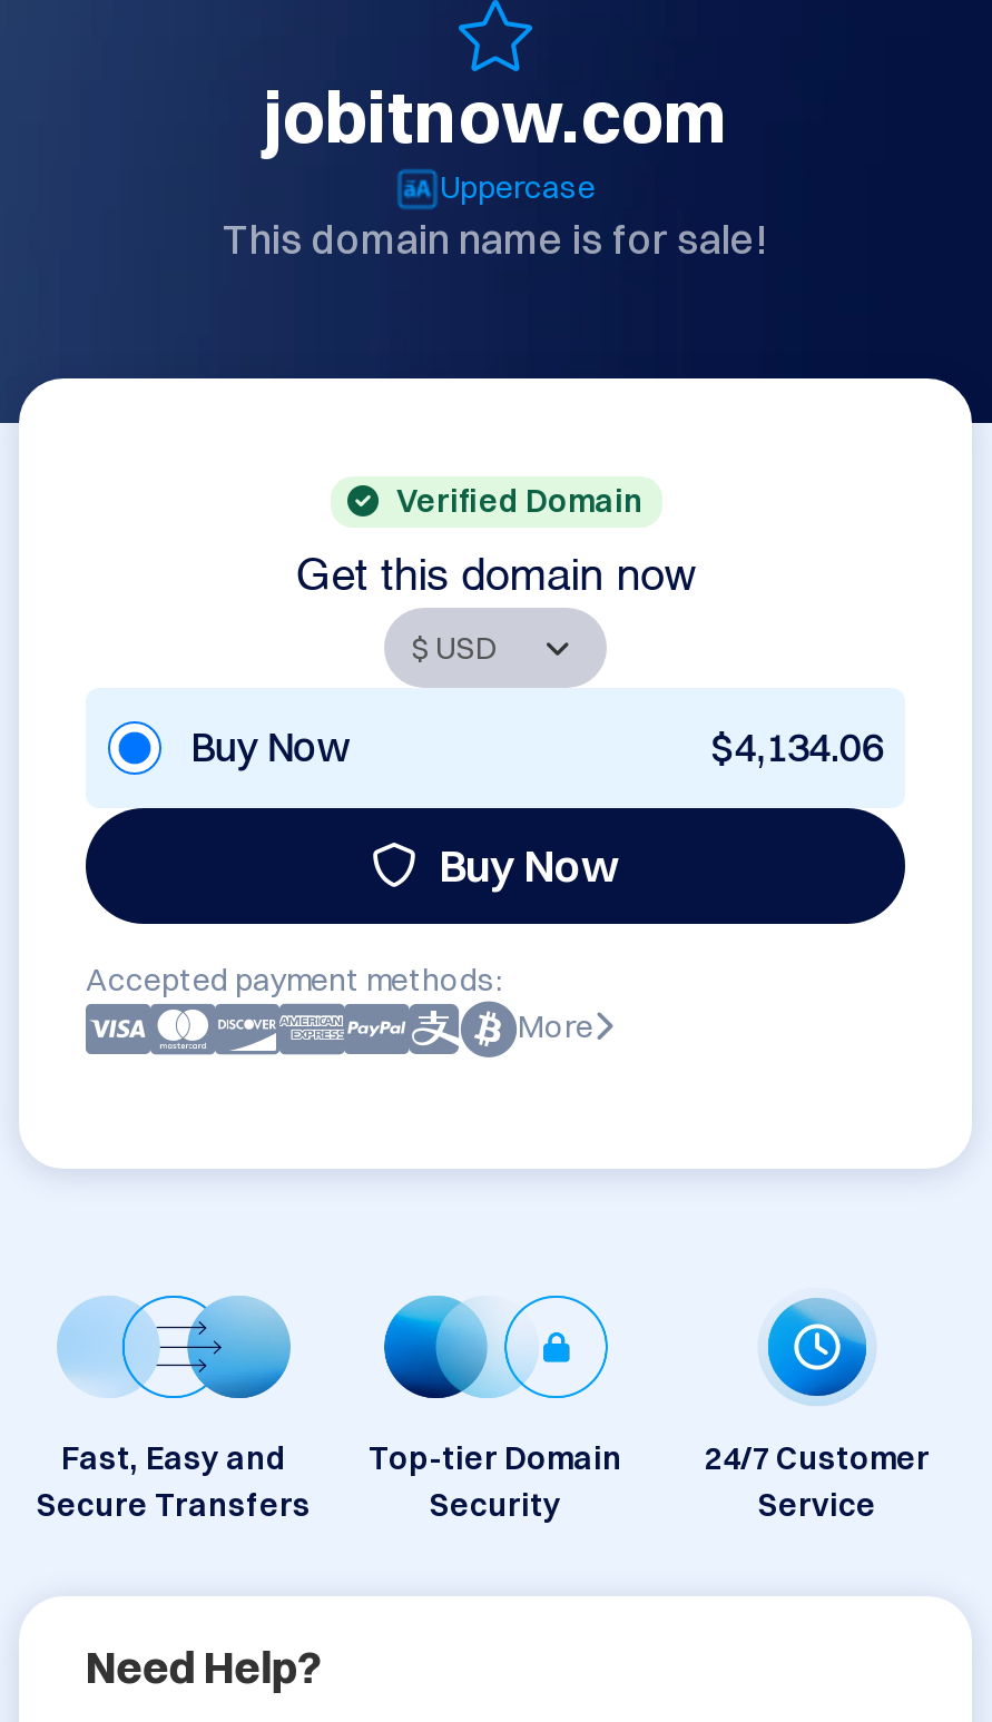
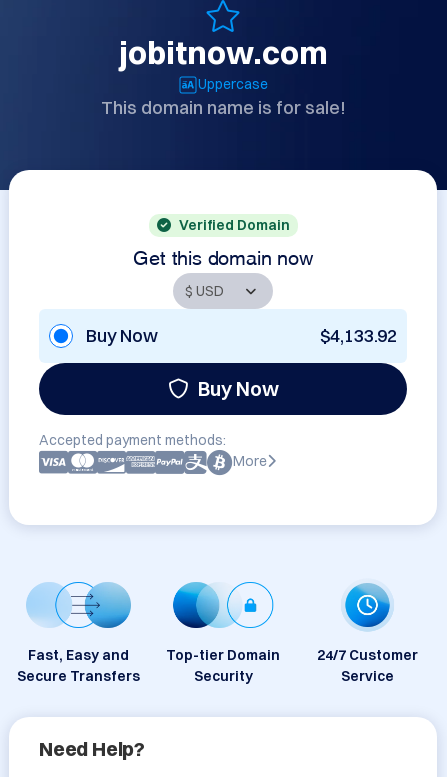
- $4,134.06
+ $4,133.92
